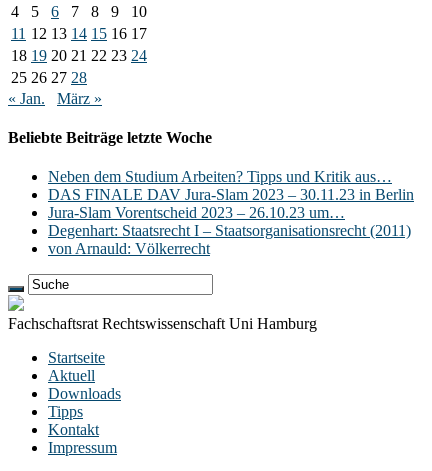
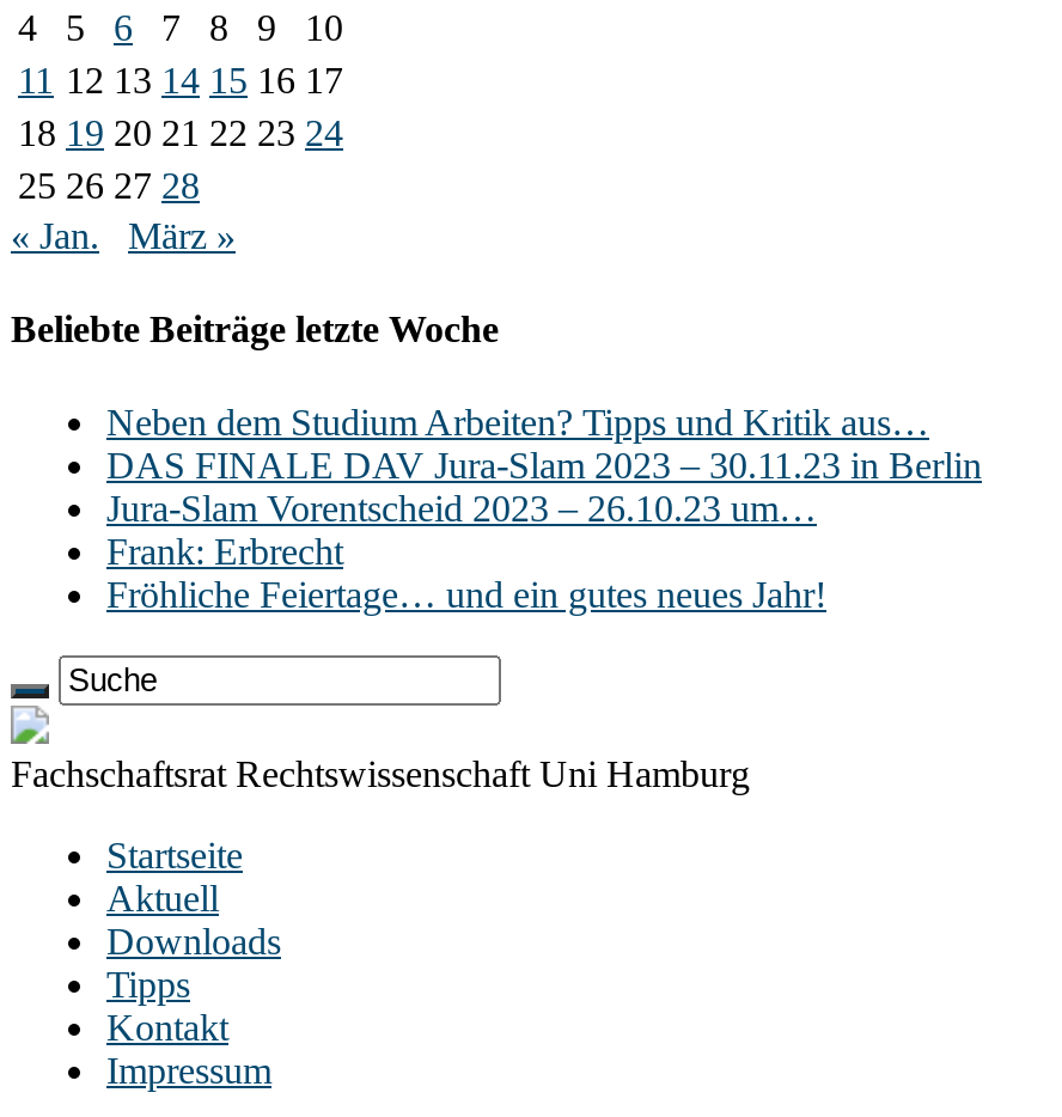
- Degenhart: Staatsrecht I – Staatsorganisationsrecht (2011)
- von Arnauld: Völkerrecht
+ Frank: Erbrecht
+ Fröhliche Feiertage… und ein gutes neues Jahr!
